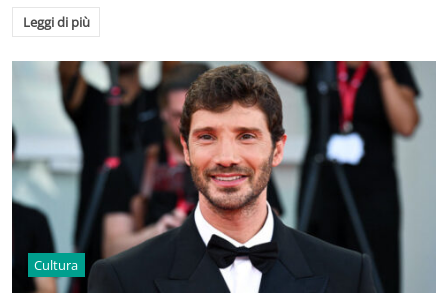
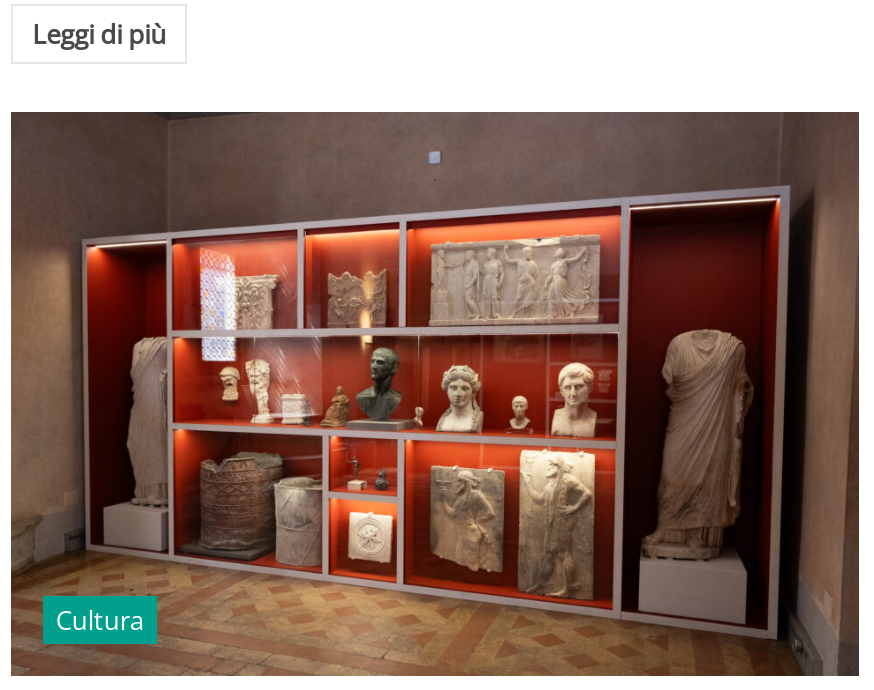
- [image]
+ [image]
